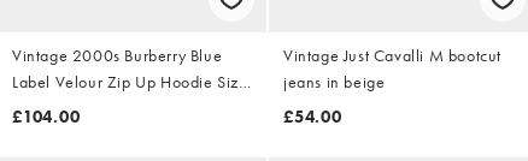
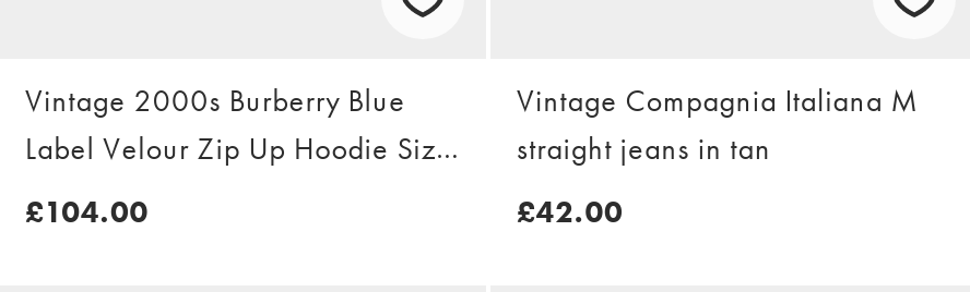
- Vintage Just Cavalli M bootcut
- jeans in beige
+ Vintage Compagnia Italiana M
+ straight jeans in tan

- £54.00
+ £42.00
